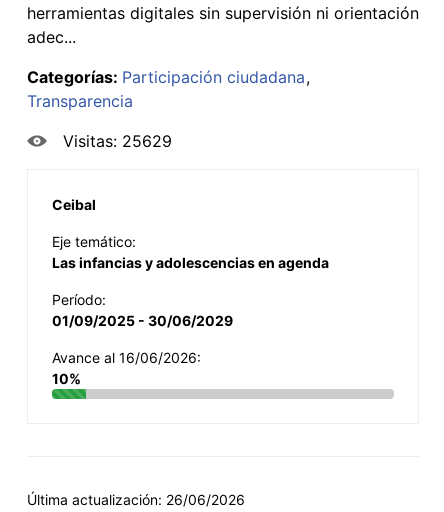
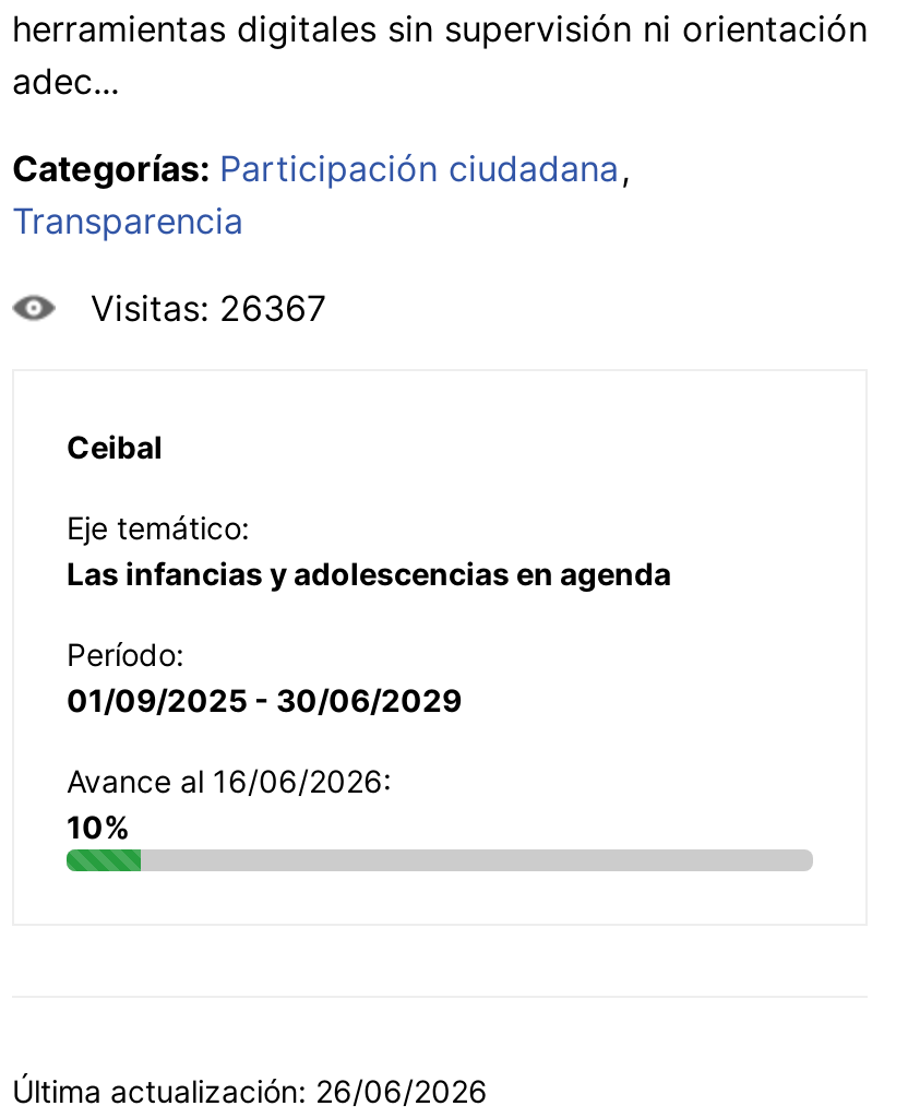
- Visitas: 25629
+ Visitas: 26367
